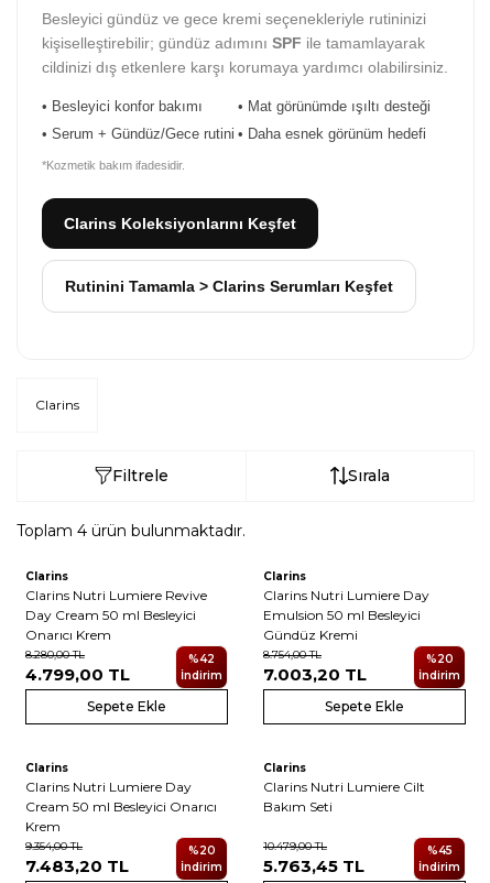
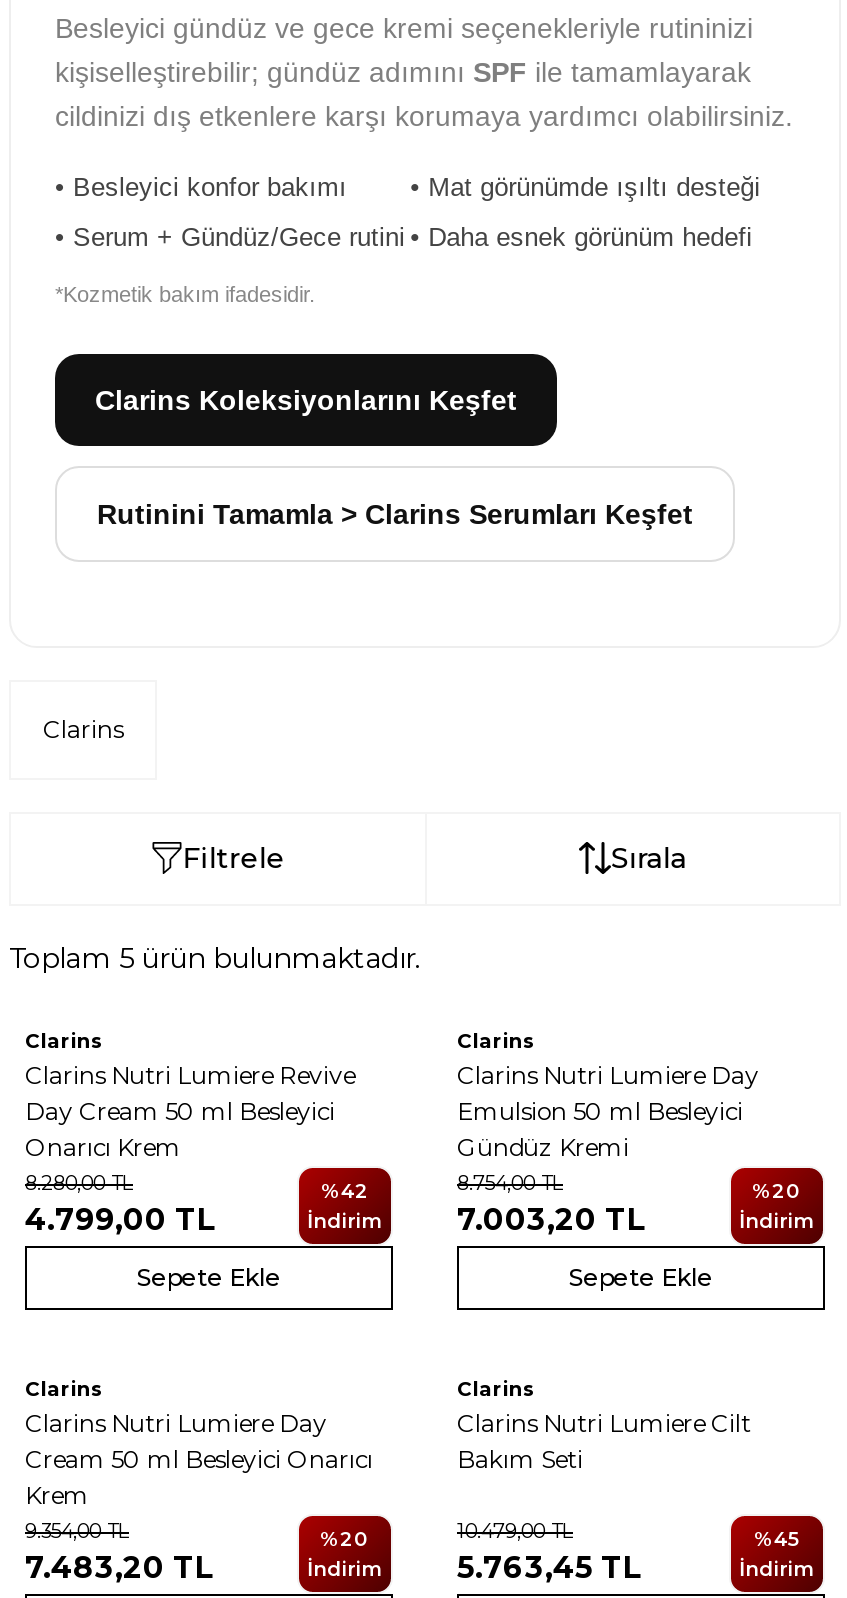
- Toplam 4 ürün bulunmaktadır.
+ Toplam 5 ürün bulunmaktadır.
